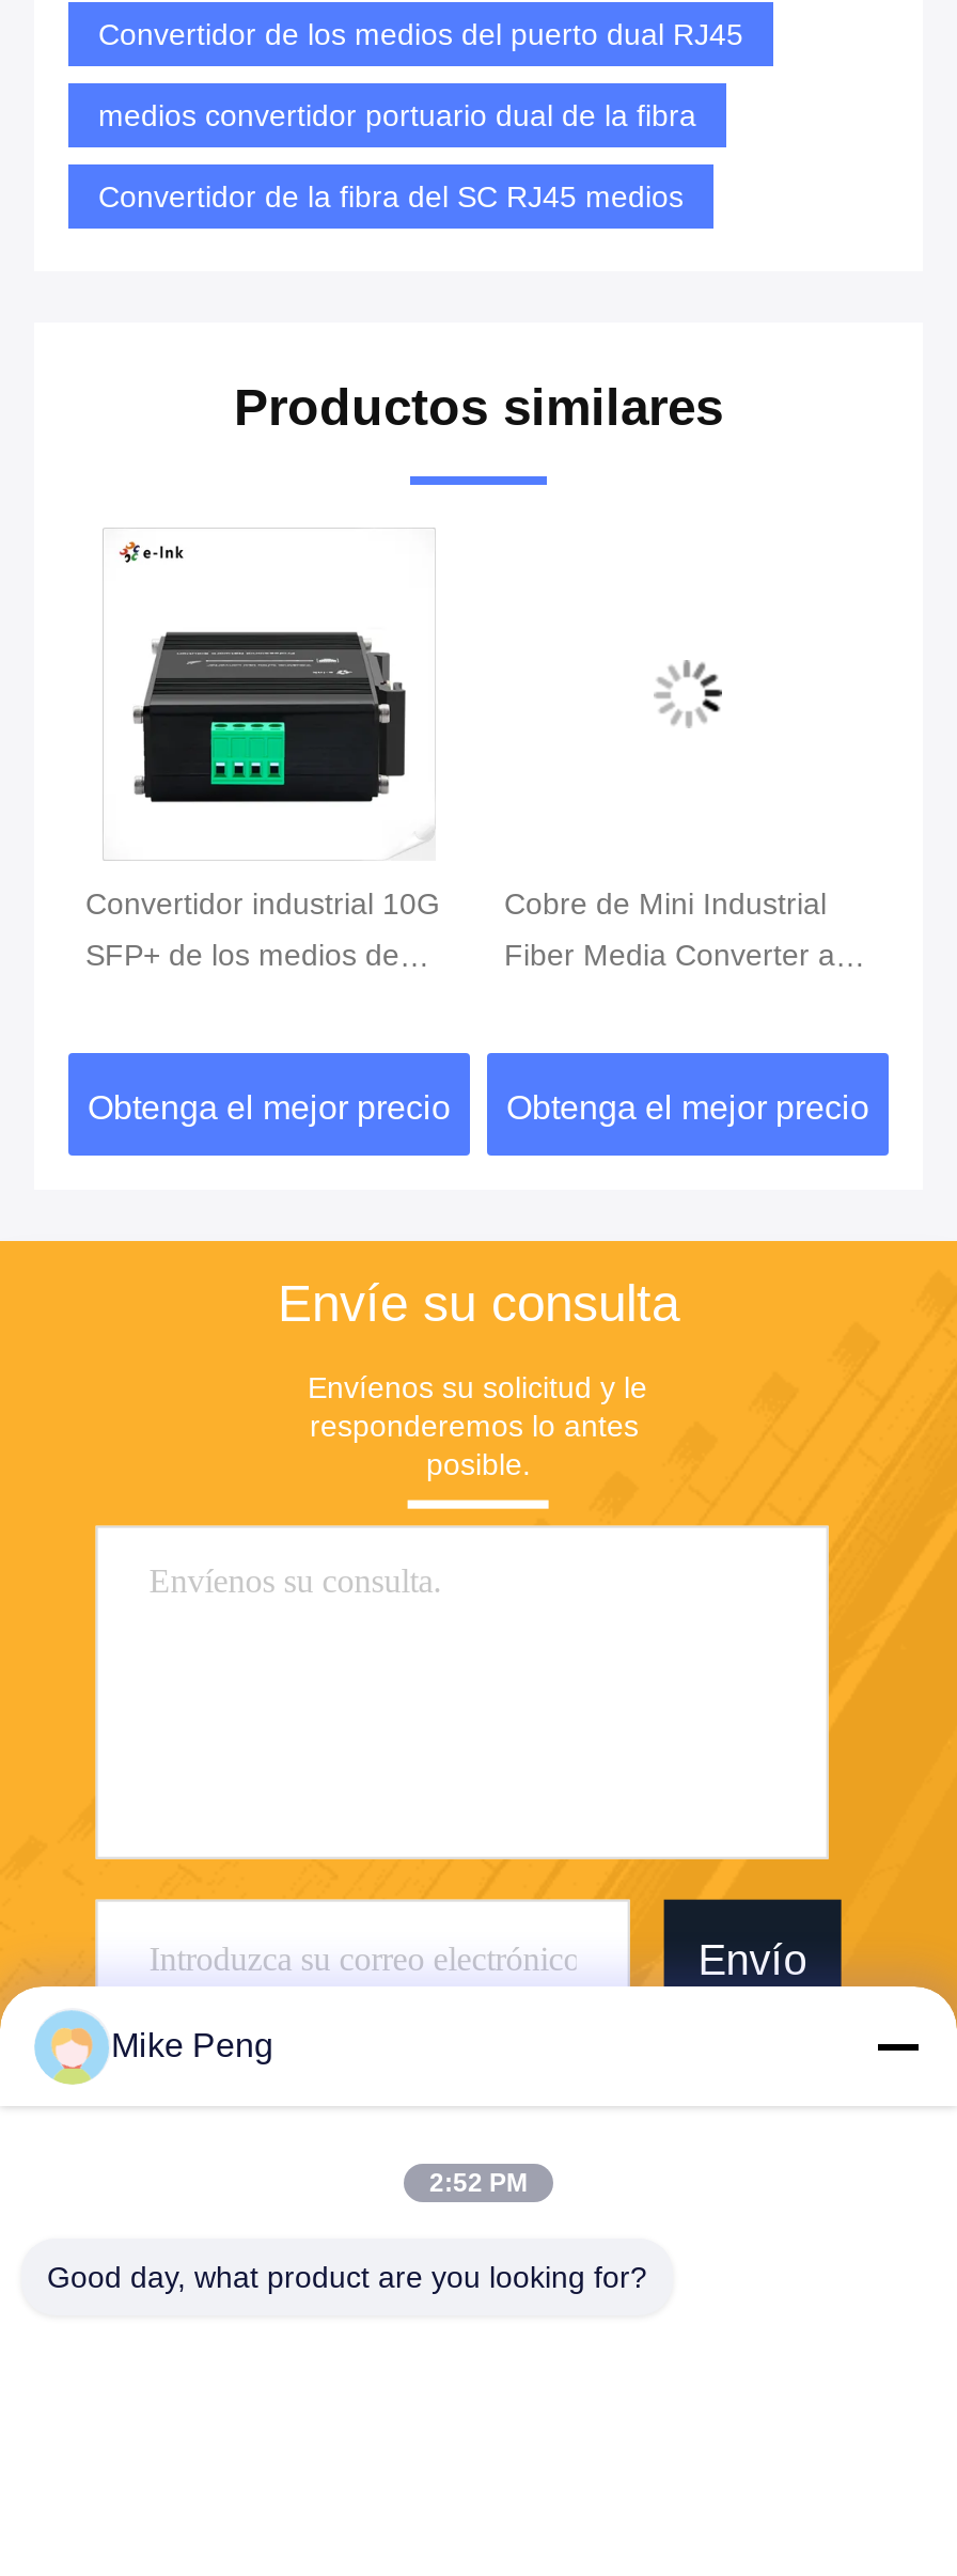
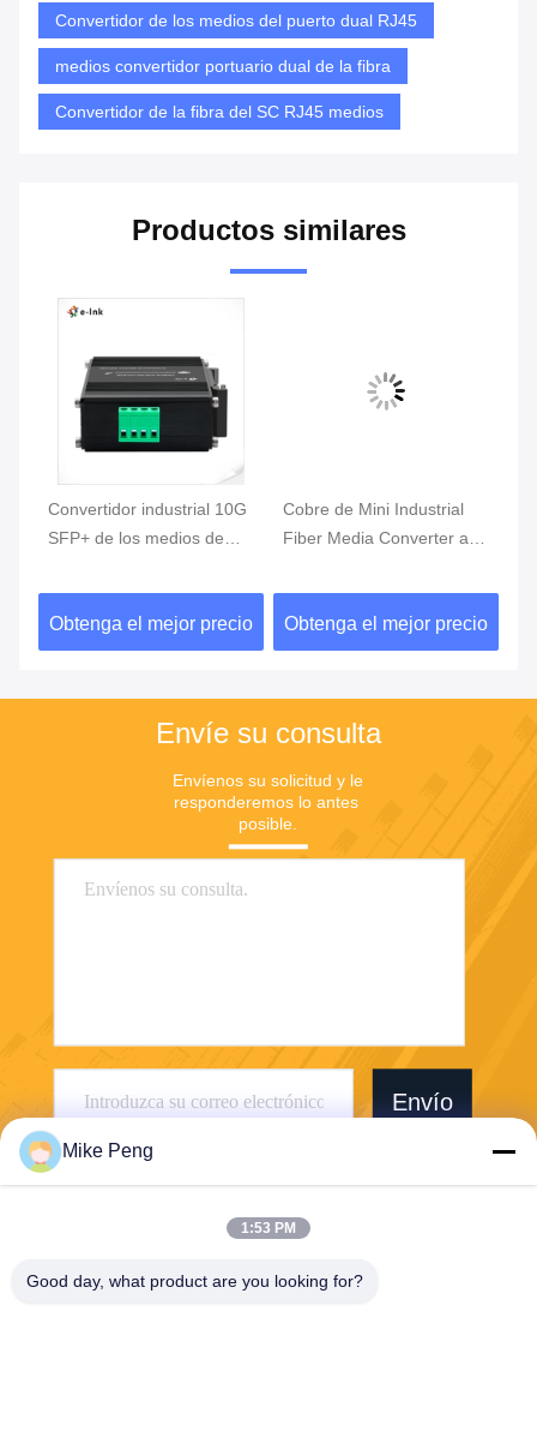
- 2:52 PM
+ 1:53 PM
